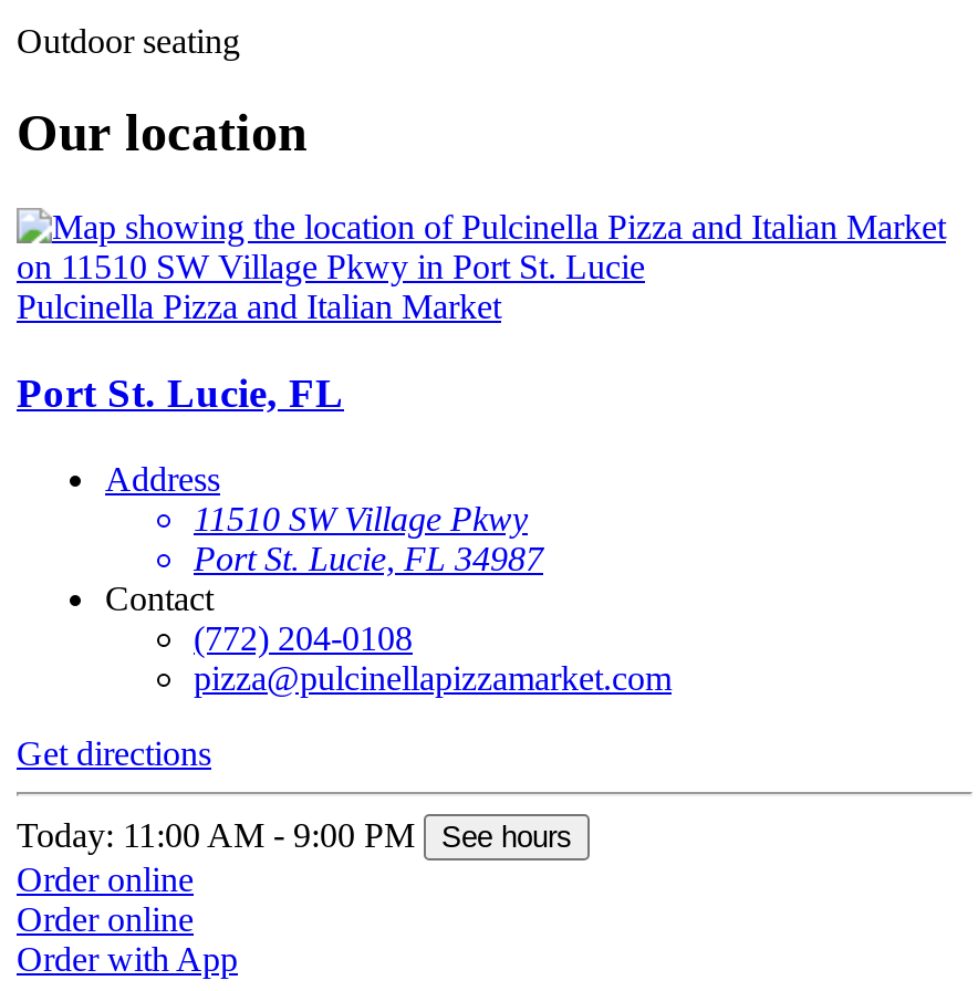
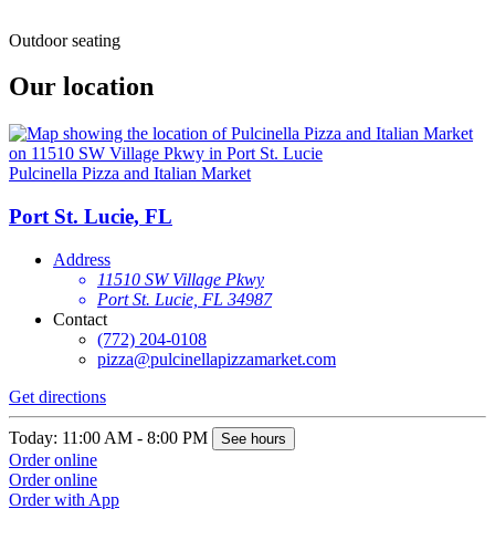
- Today: 11:00 AM - 9:00 PM See hours
+ Today: 11:00 AM - 8:00 PM See hours
